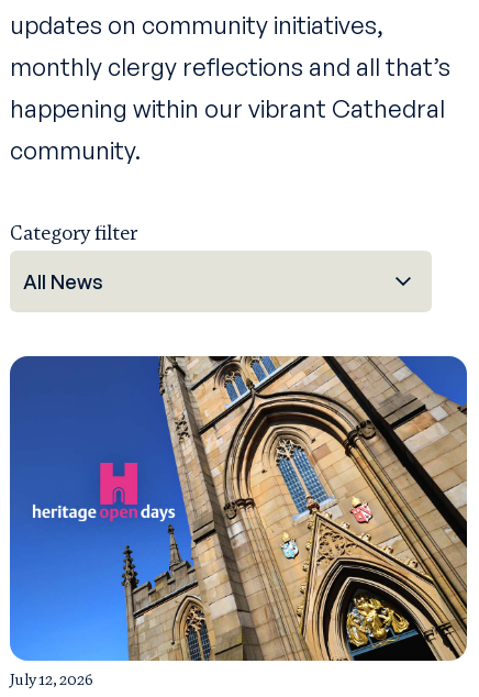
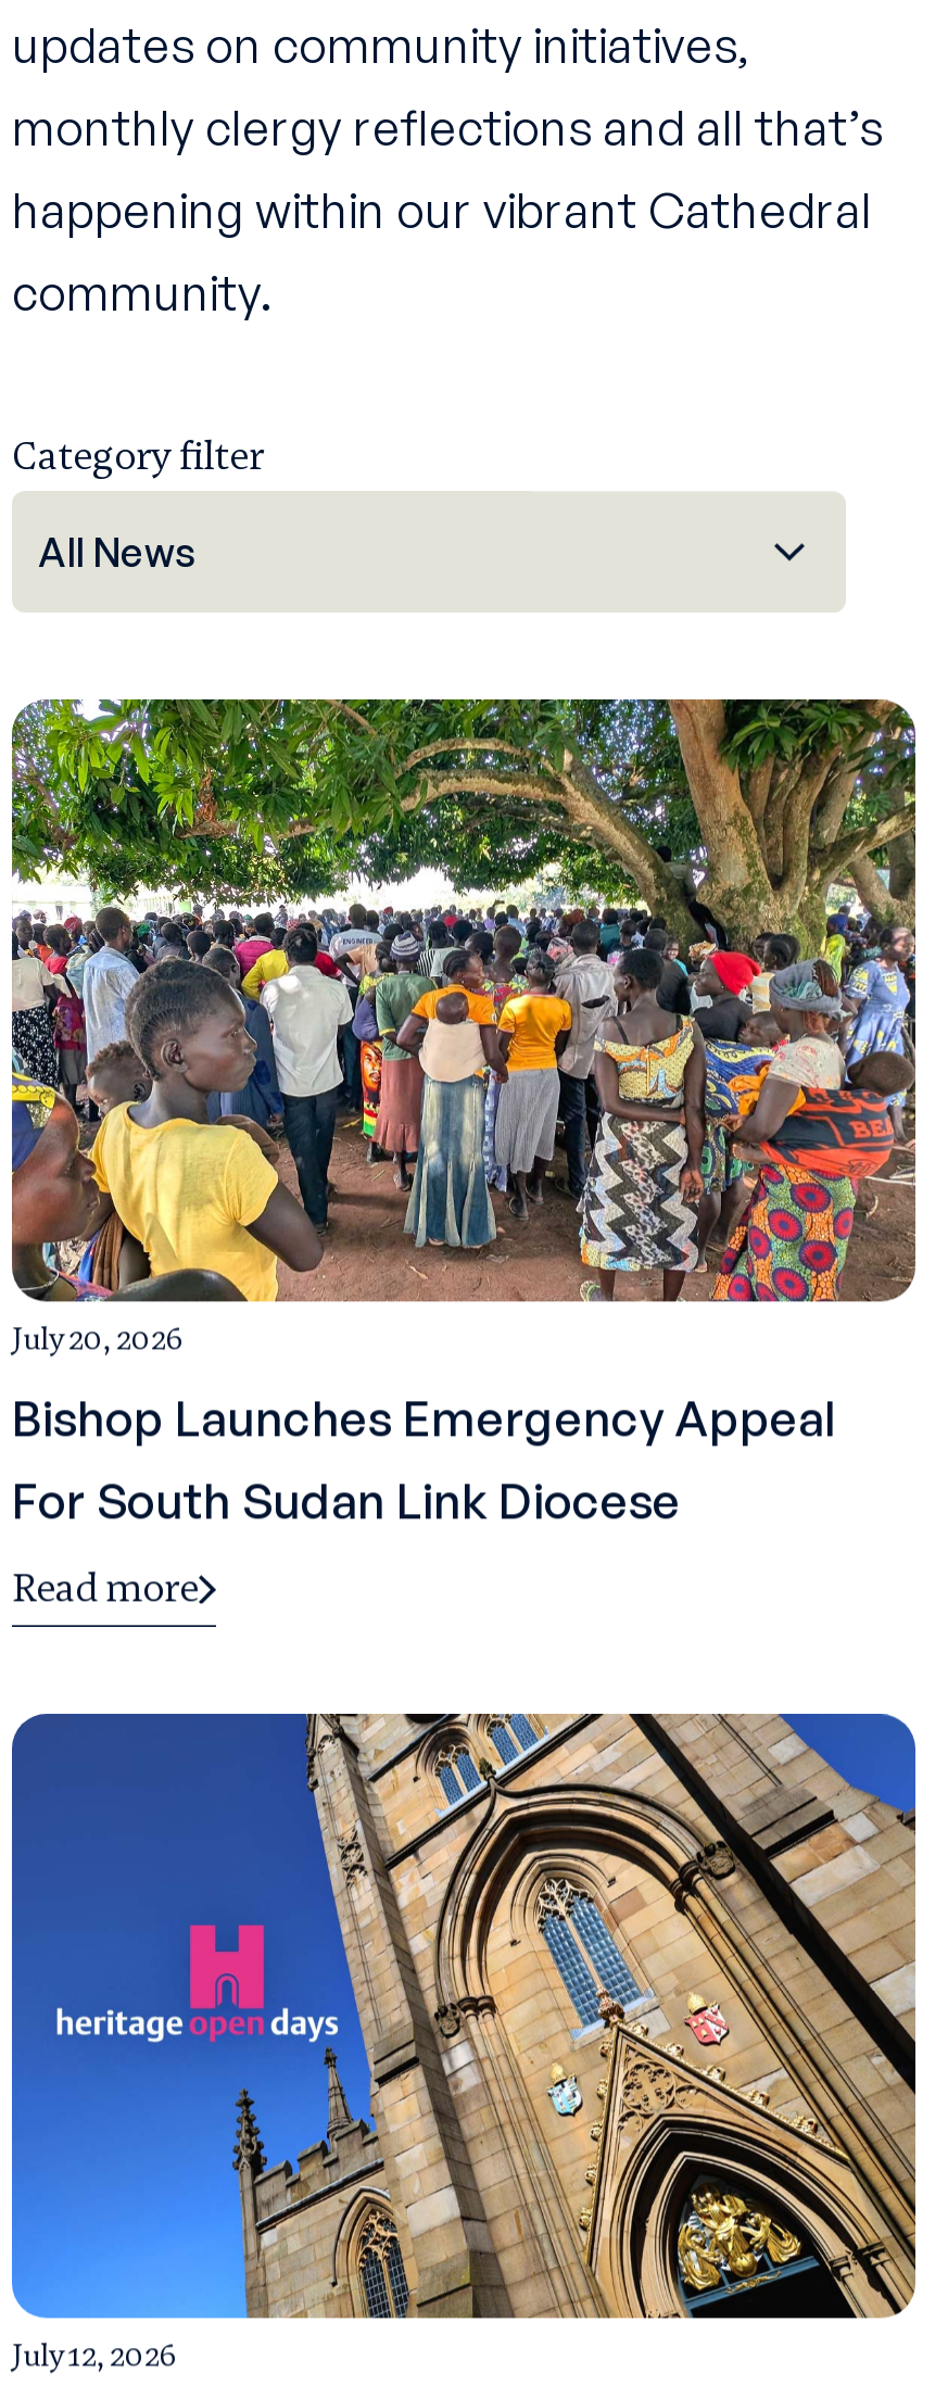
+ [image]
+ July 20, 2026
+ Bishop Launches Emergency Appeal
+ For South Sudan Link Diocese
+ Read more
